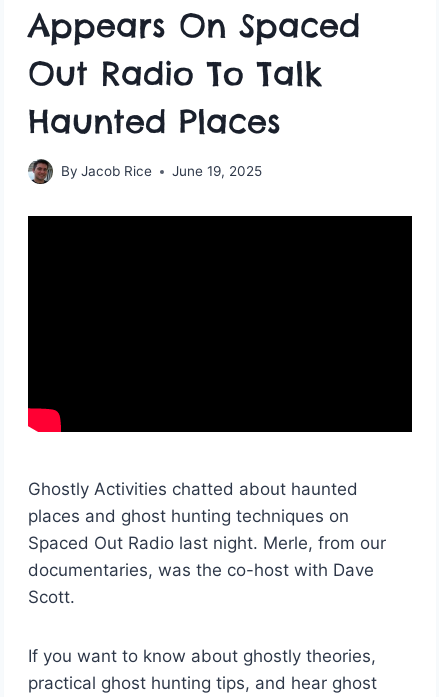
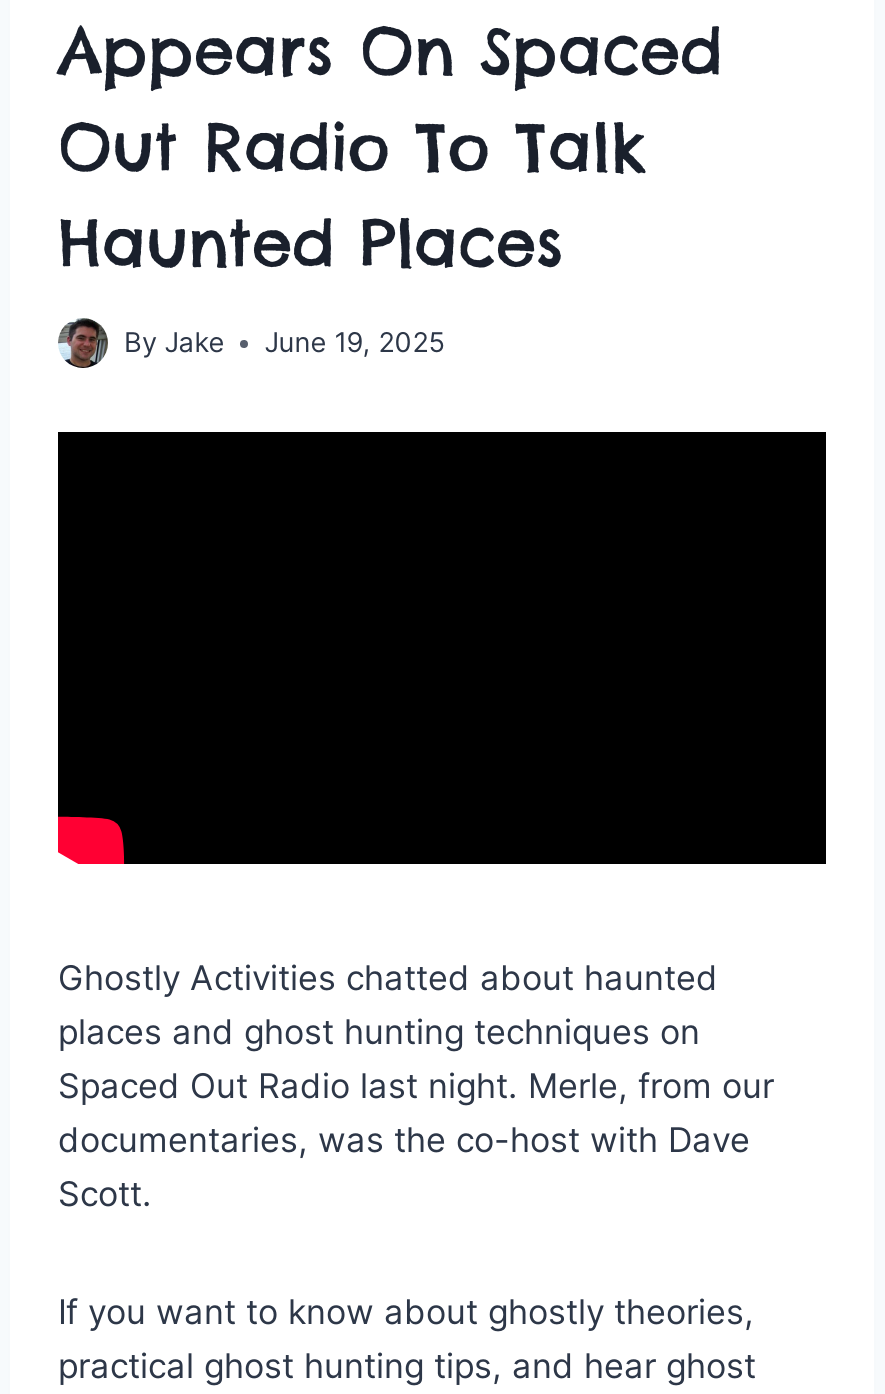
- By Jacob Rice
+ By Jake
